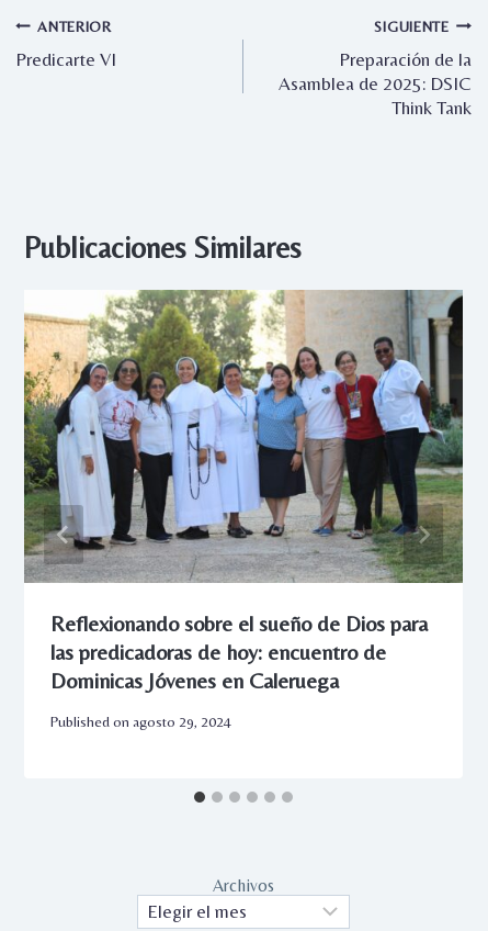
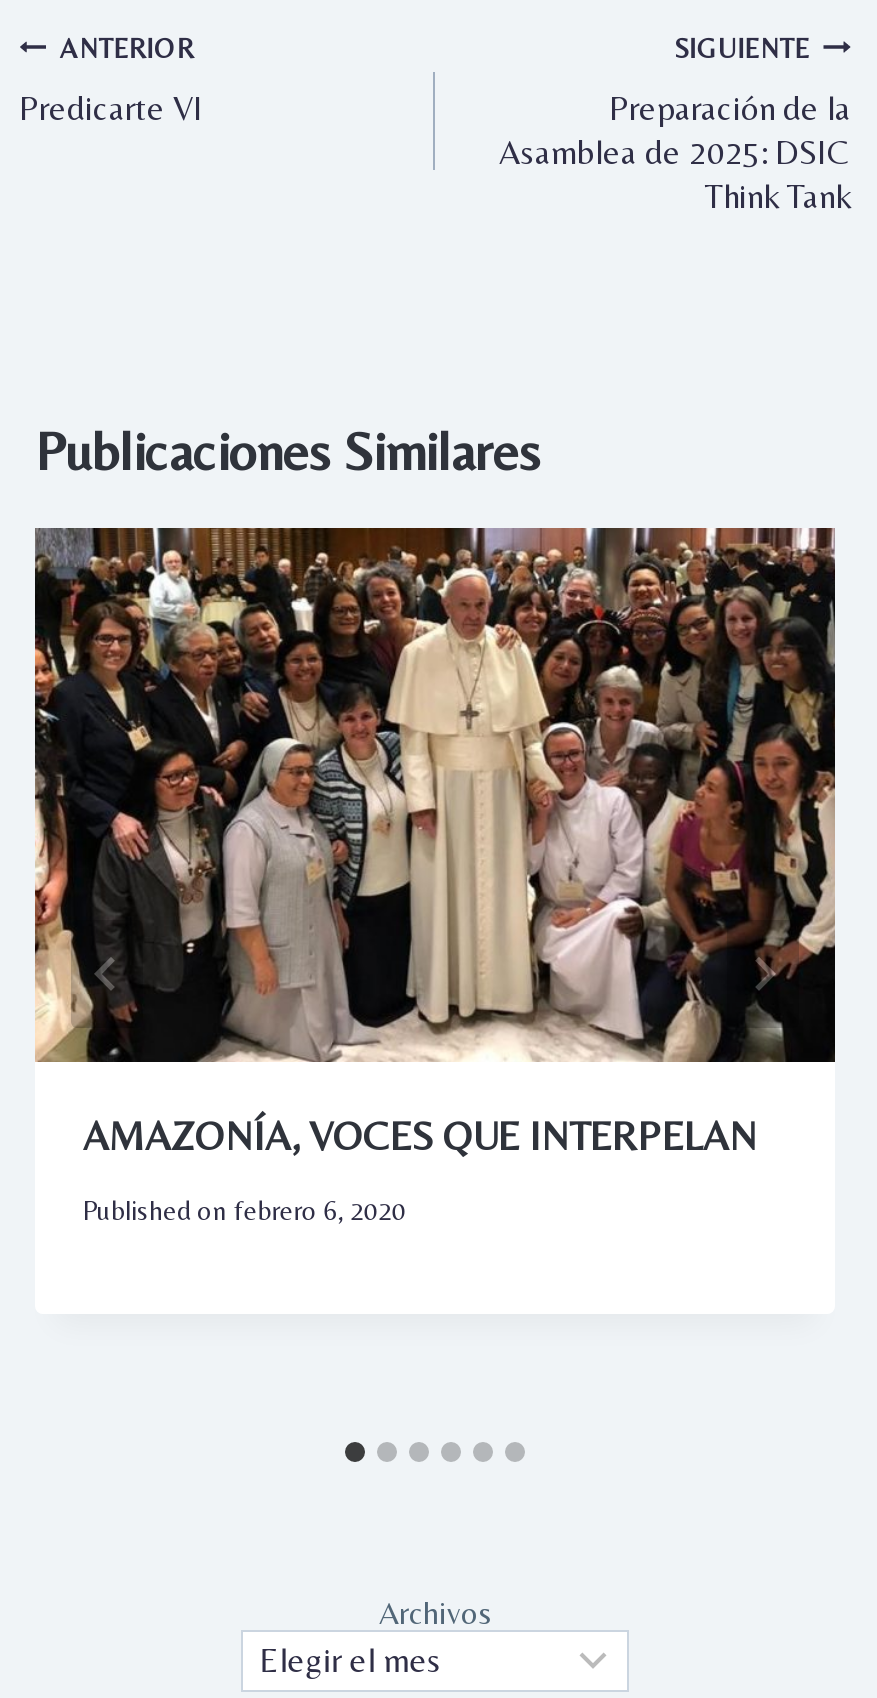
- [image]
- Reflexionando sobre el sueño de Dios para
- las predicadoras de hoy: encuentro de
- Dominicas Jóvenes en Caleruega
+ [image]
+ AMAZONÍA, VOCES QUE INTERPELAN

- Published on agosto 29, 2024
+ Published on febrero 6, 2020
